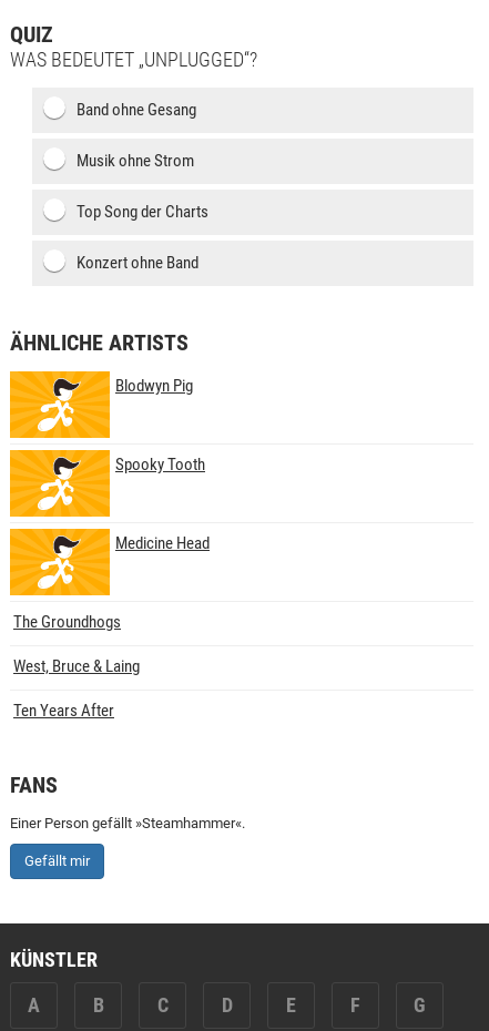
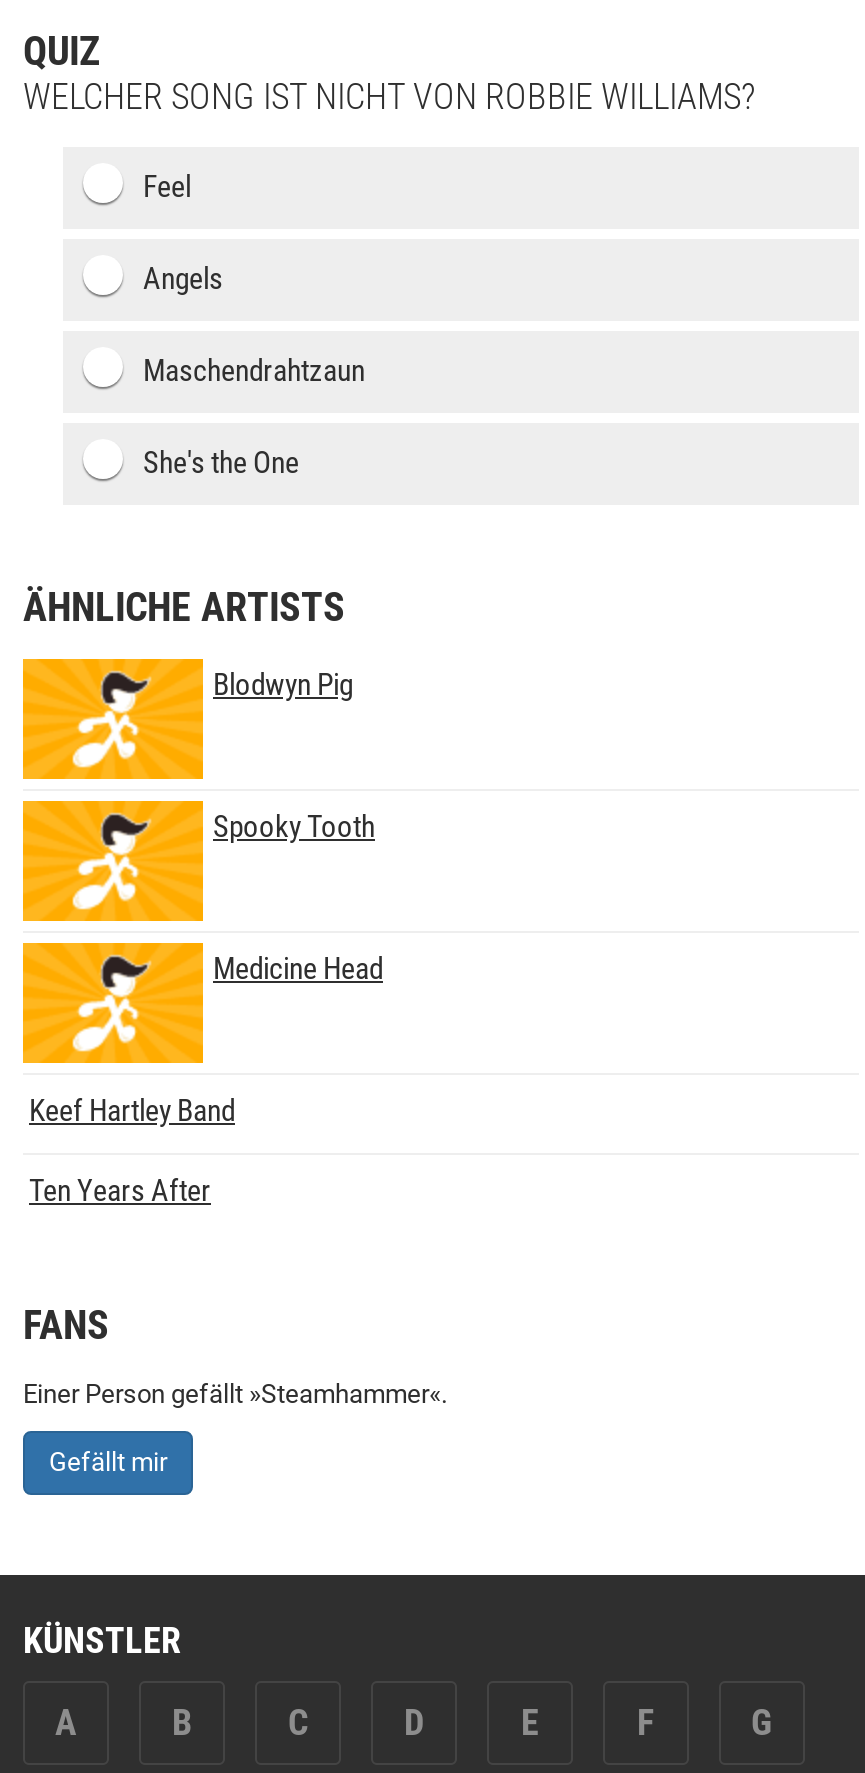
- WAS BEDEUTET „UNPLUGGED“?
+ WELCHER SONG IST NICHT VON ROBBIE WILLIAMS?

- Band ohne Gesang
+ Feel

- Musik ohne Strom
+ Angels

- Top Song der Charts
+ Maschendrahtzaun

- Konzert ohne Band
+ She's the One

- The Groundhogs
- West, Bruce & Laing
+ Keef Hartley Band
